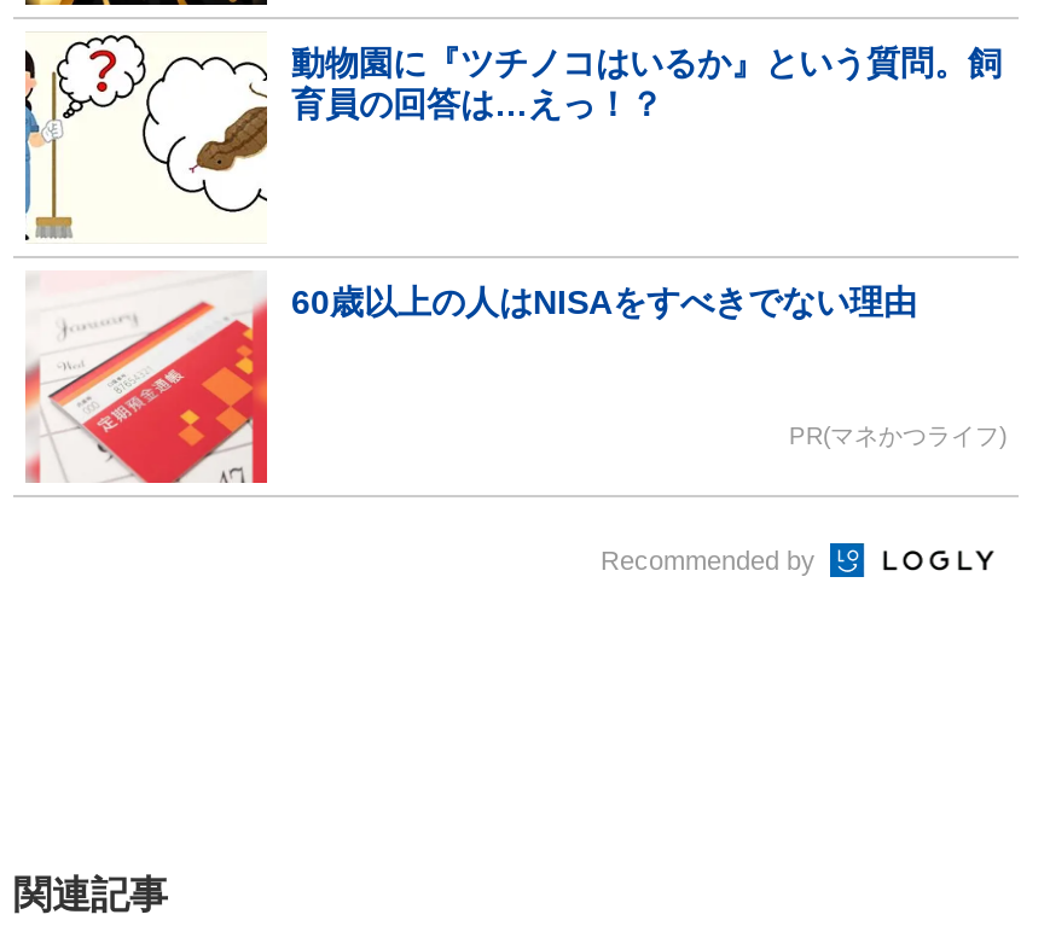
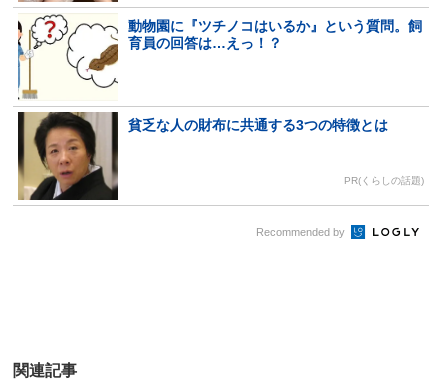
- [image]
- 60歳以上の人はNISAをすべきでない理由
+ [image]
+ 貧乏な人の財布に共通する3つの特徴とは

- PR(マネかつライフ)
+ PR(くらしの話題)
